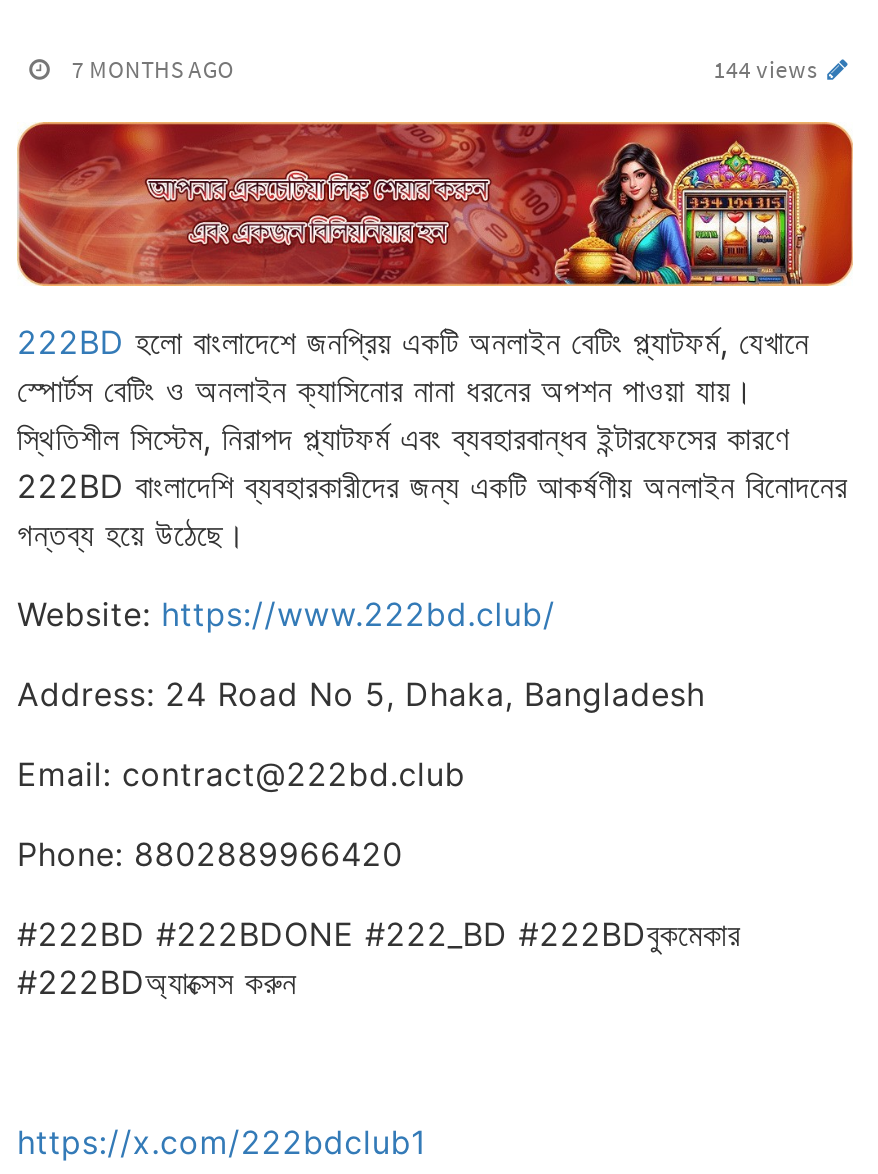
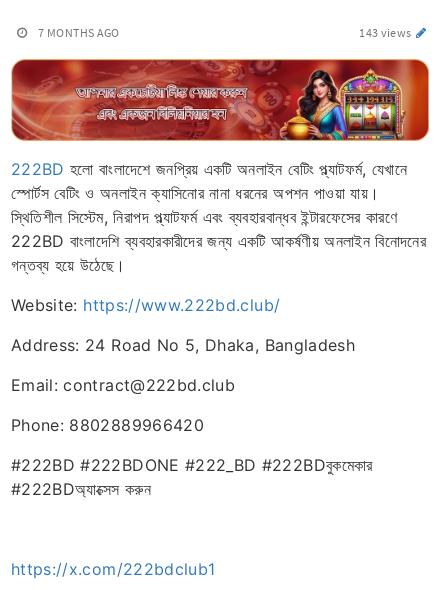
- 144 views
+ 143 views
